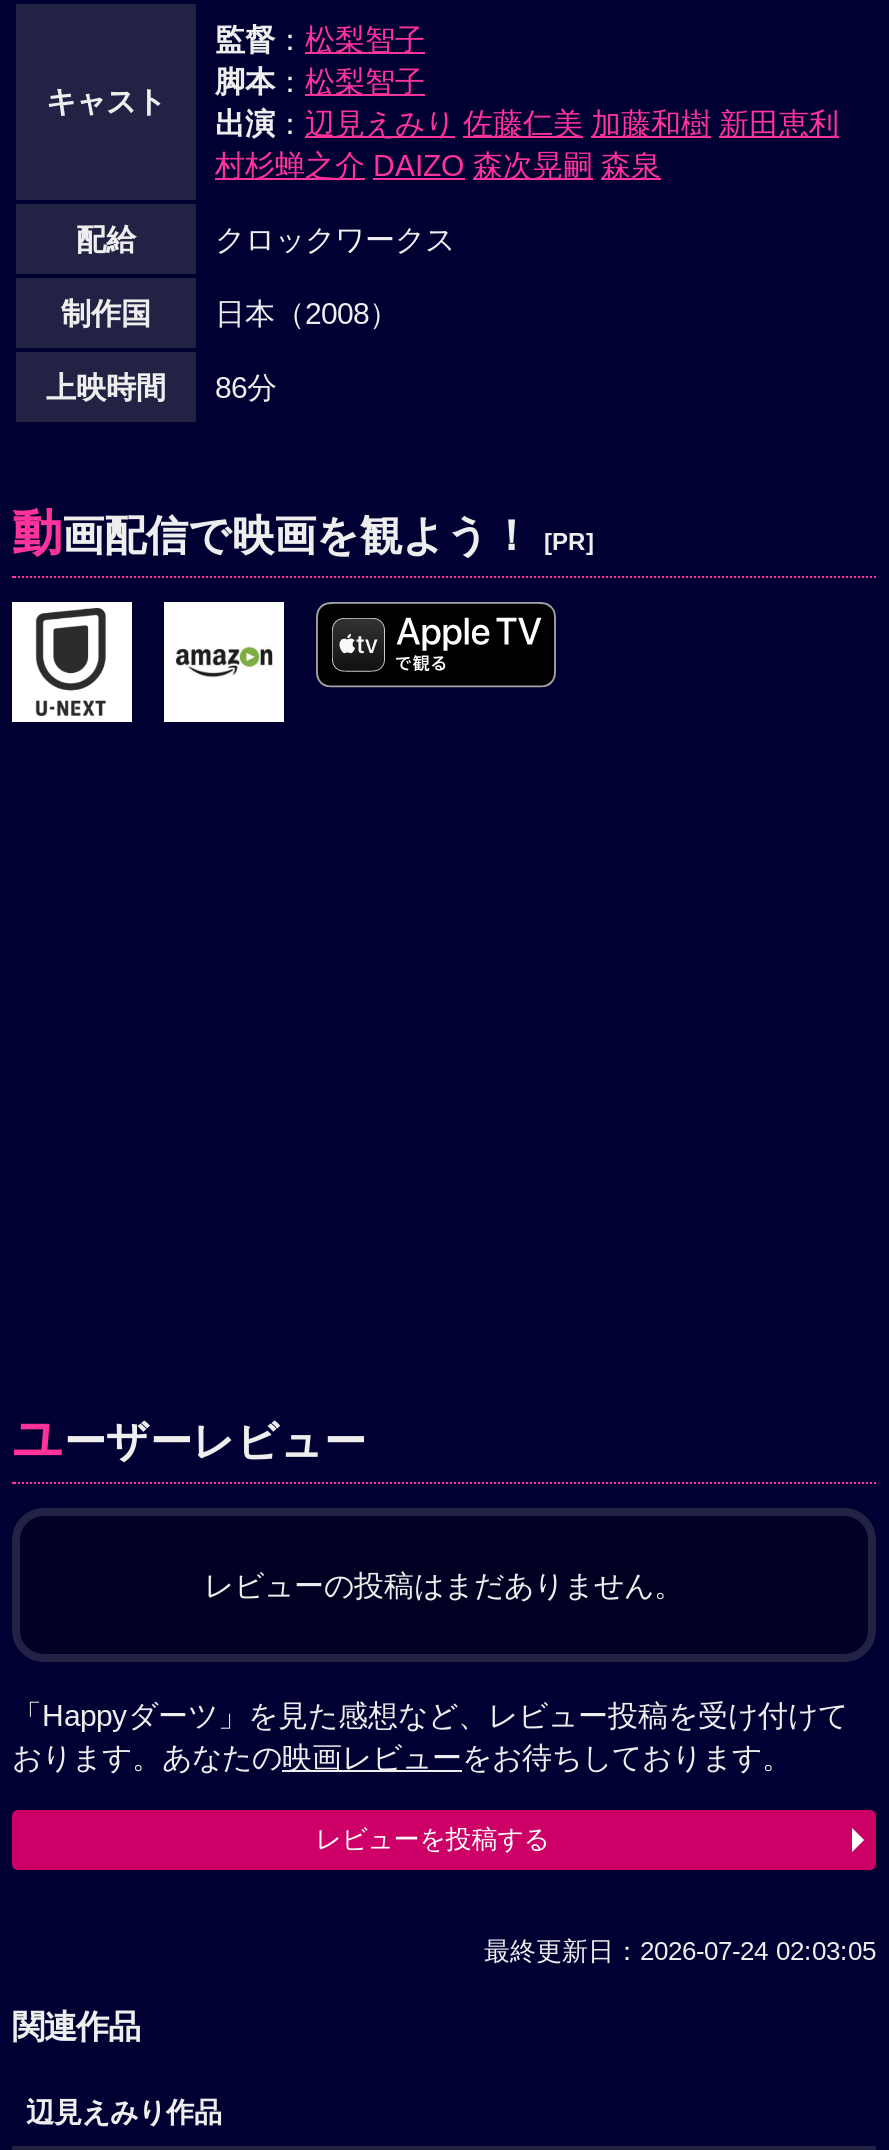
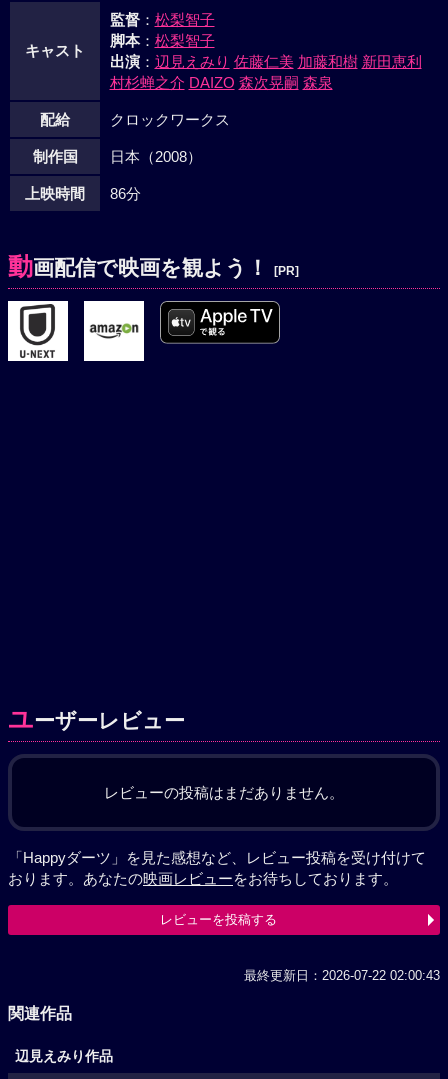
- 最終更新日：2026-07-24 02:03:05
+ 最終更新日：2026-07-22 02:00:43
